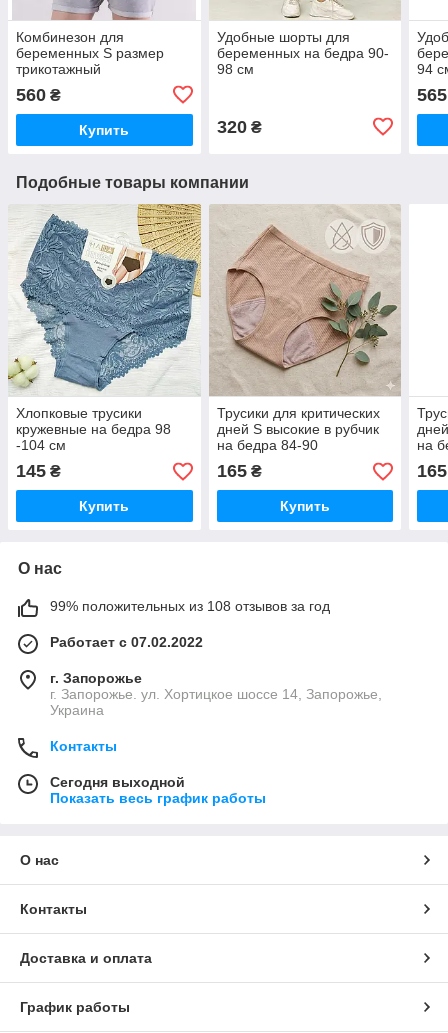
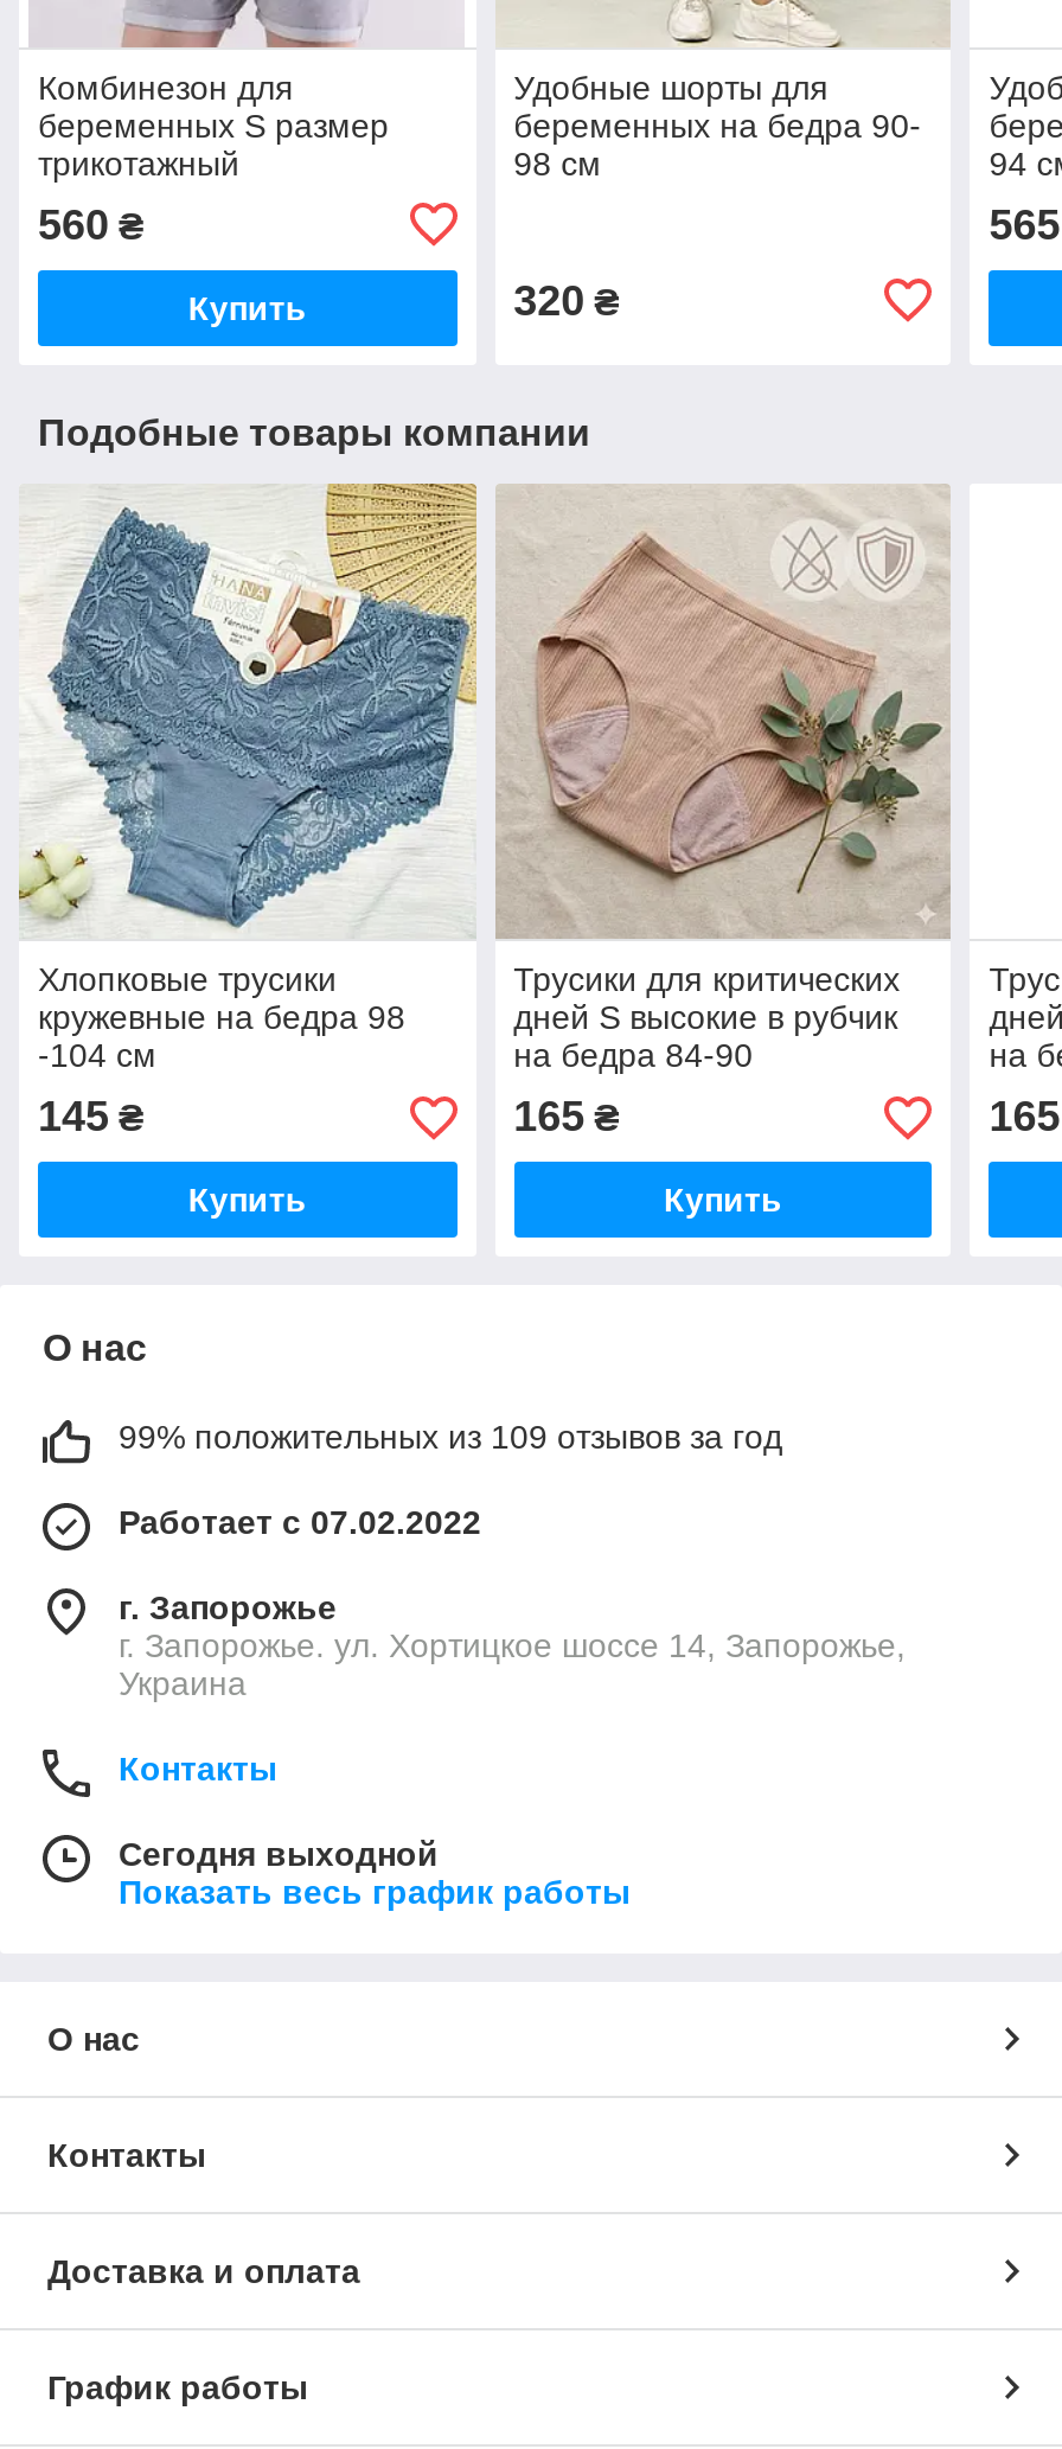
- 99% положительных из 108 отзывов за год
+ 99% положительных из 109 отзывов за год
